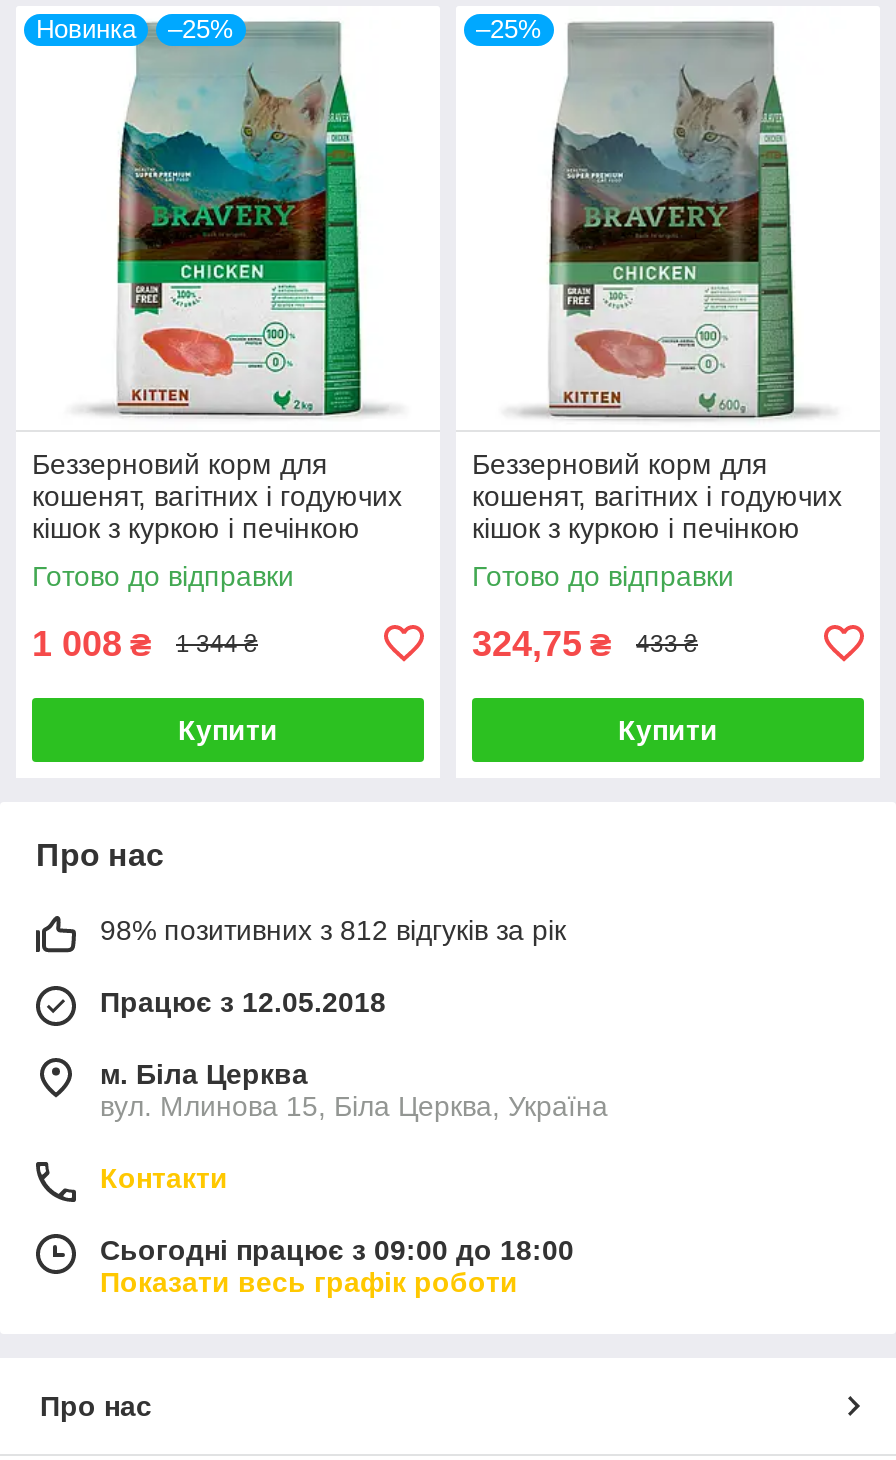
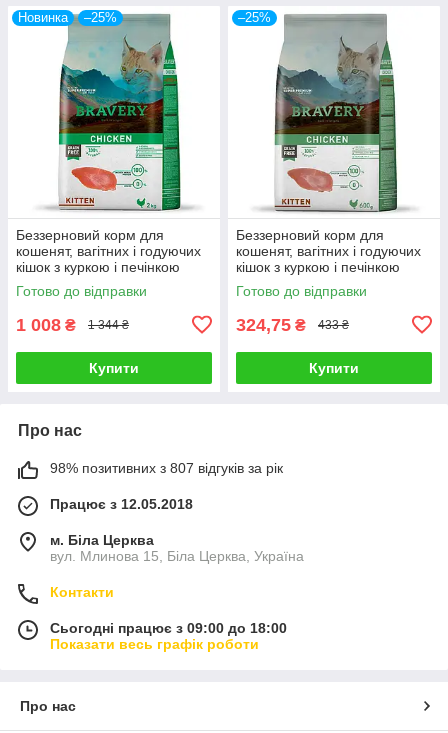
- 98% позитивних з 812 відгуків за рік
+ 98% позитивних з 807 відгуків за рік
